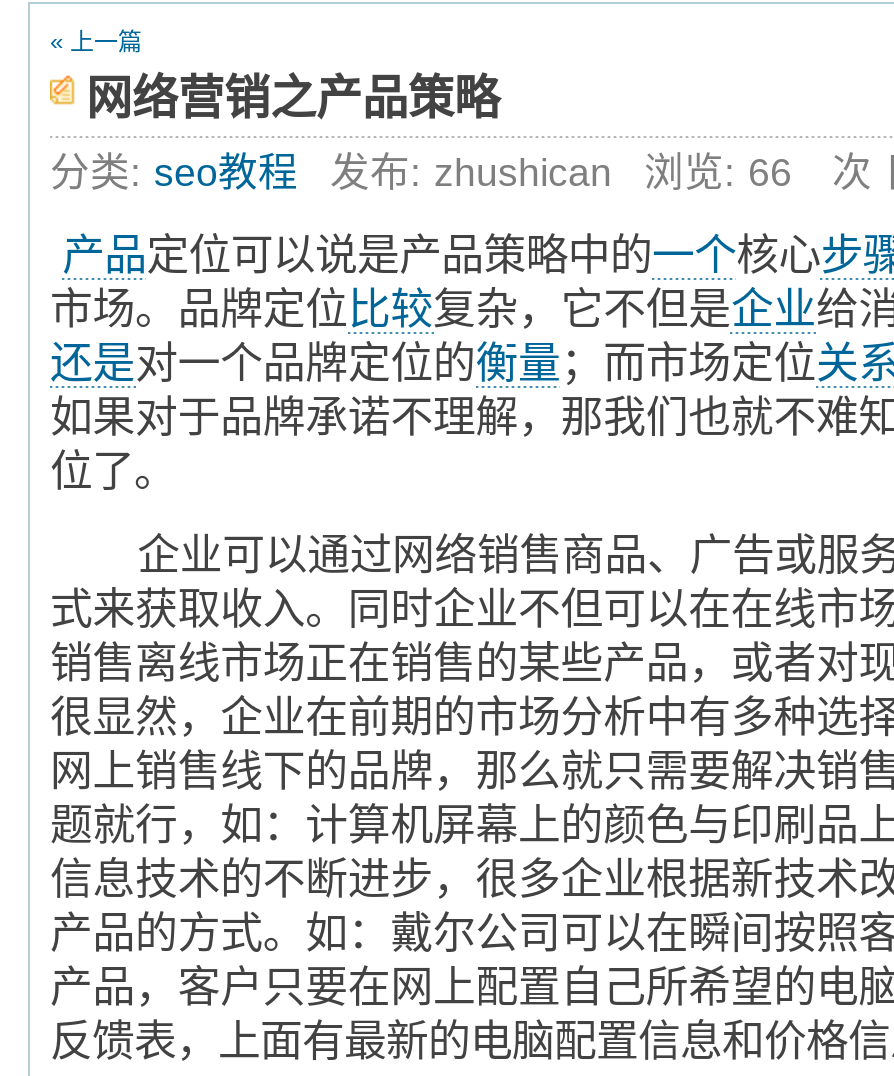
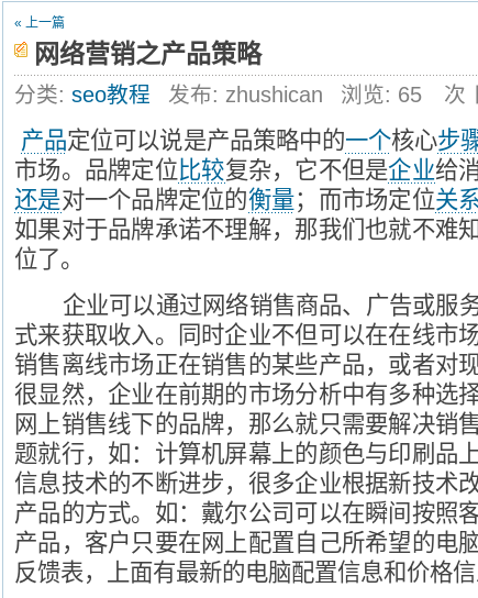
- 浏览: 66
+ 浏览: 65
